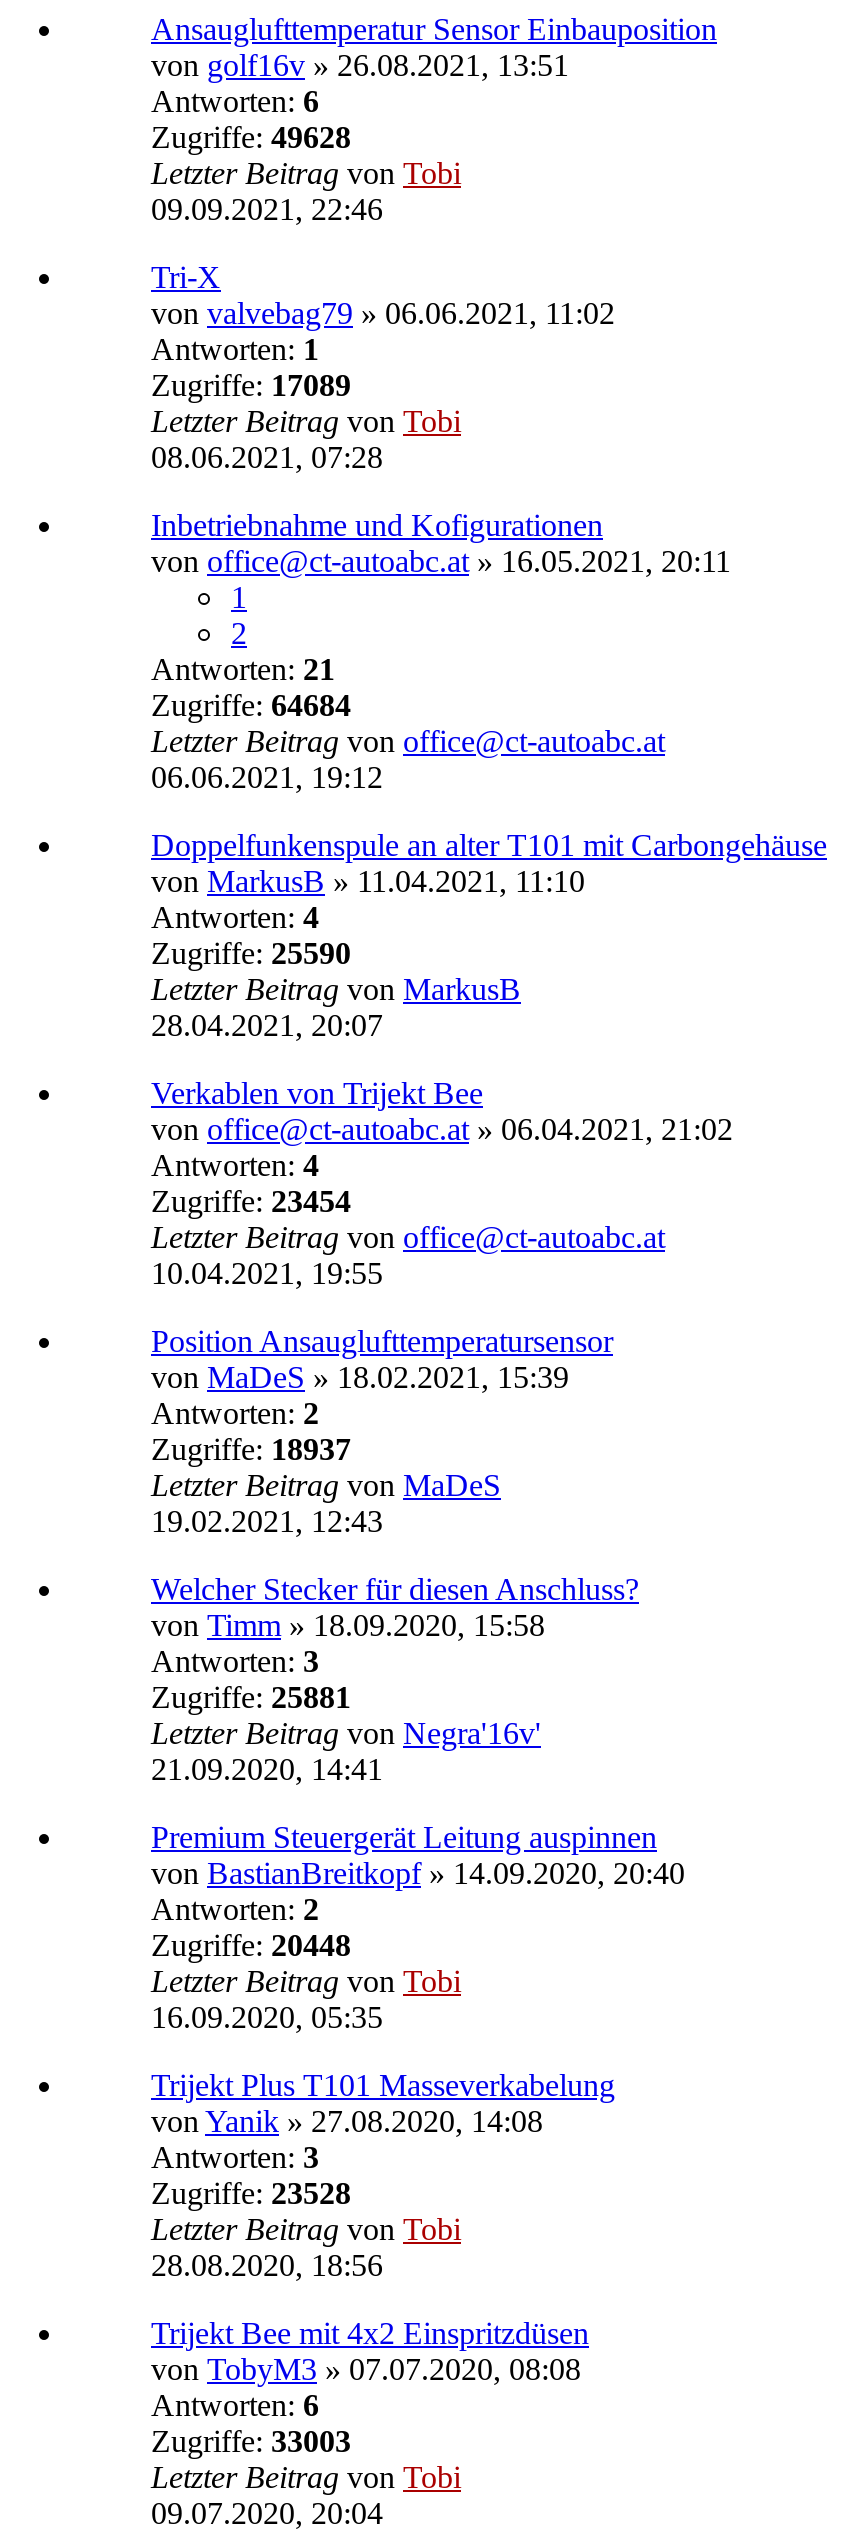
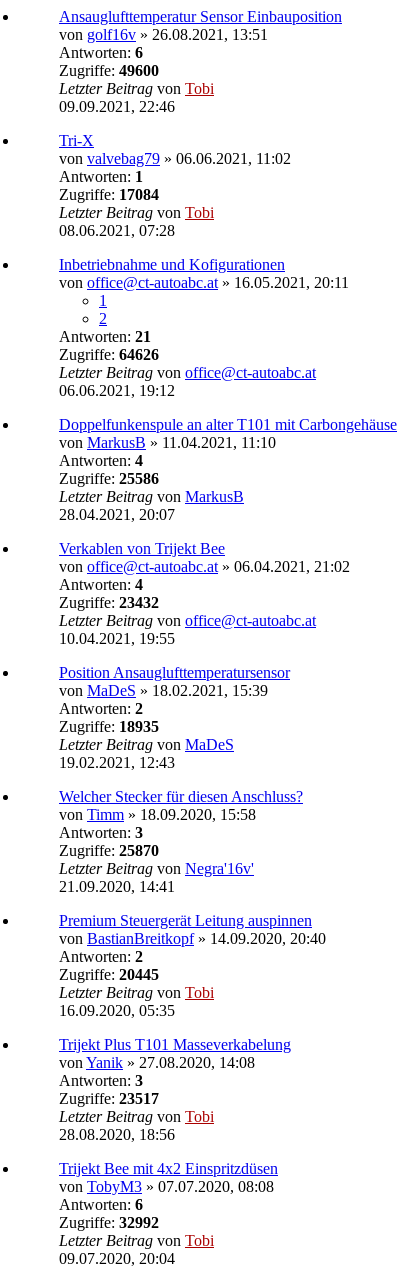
- Zugriffe: 49628
+ Zugriffe: 49600

- Zugriffe: 17089
+ Zugriffe: 17084

- Zugriffe: 64684
+ Zugriffe: 64626

- Zugriffe: 25590
+ Zugriffe: 25586

- Zugriffe: 23454
+ Zugriffe: 23432

- Zugriffe: 18937
+ Zugriffe: 18935

- Zugriffe: 25881
+ Zugriffe: 25870

- Zugriffe: 20448
+ Zugriffe: 20445

- Zugriffe: 23528
+ Zugriffe: 23517

- Zugriffe: 33003
+ Zugriffe: 32992
